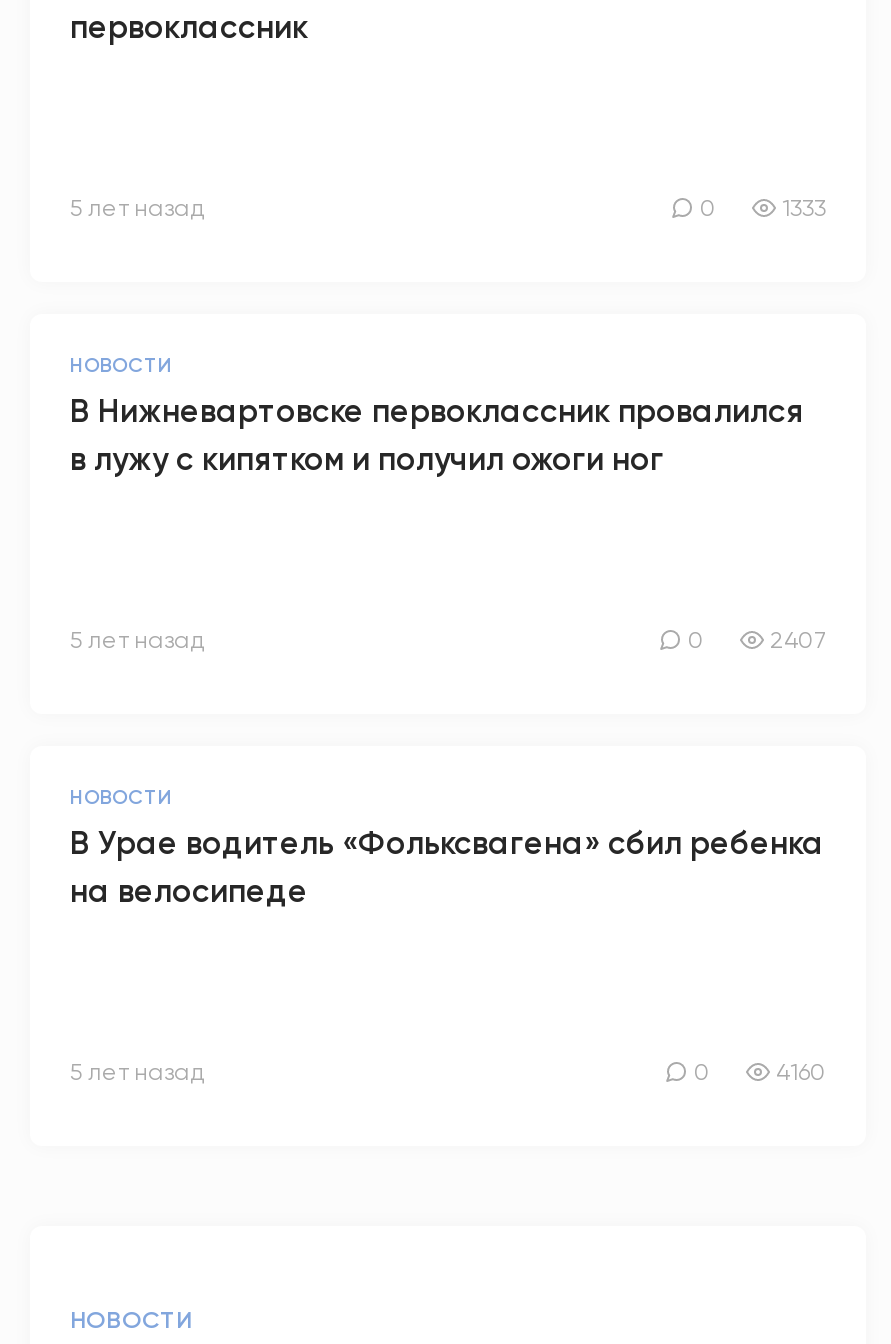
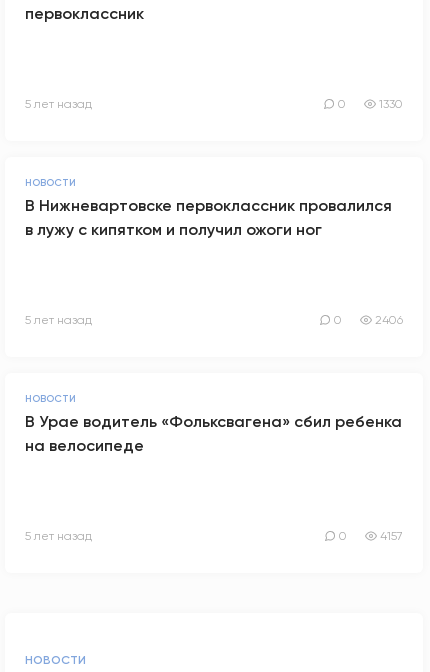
- 1333
+ 1330

- 2407
+ 2406

- 4160
+ 4157
